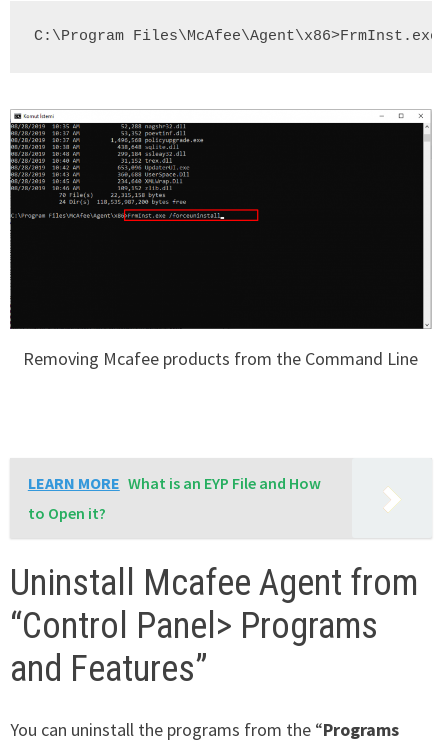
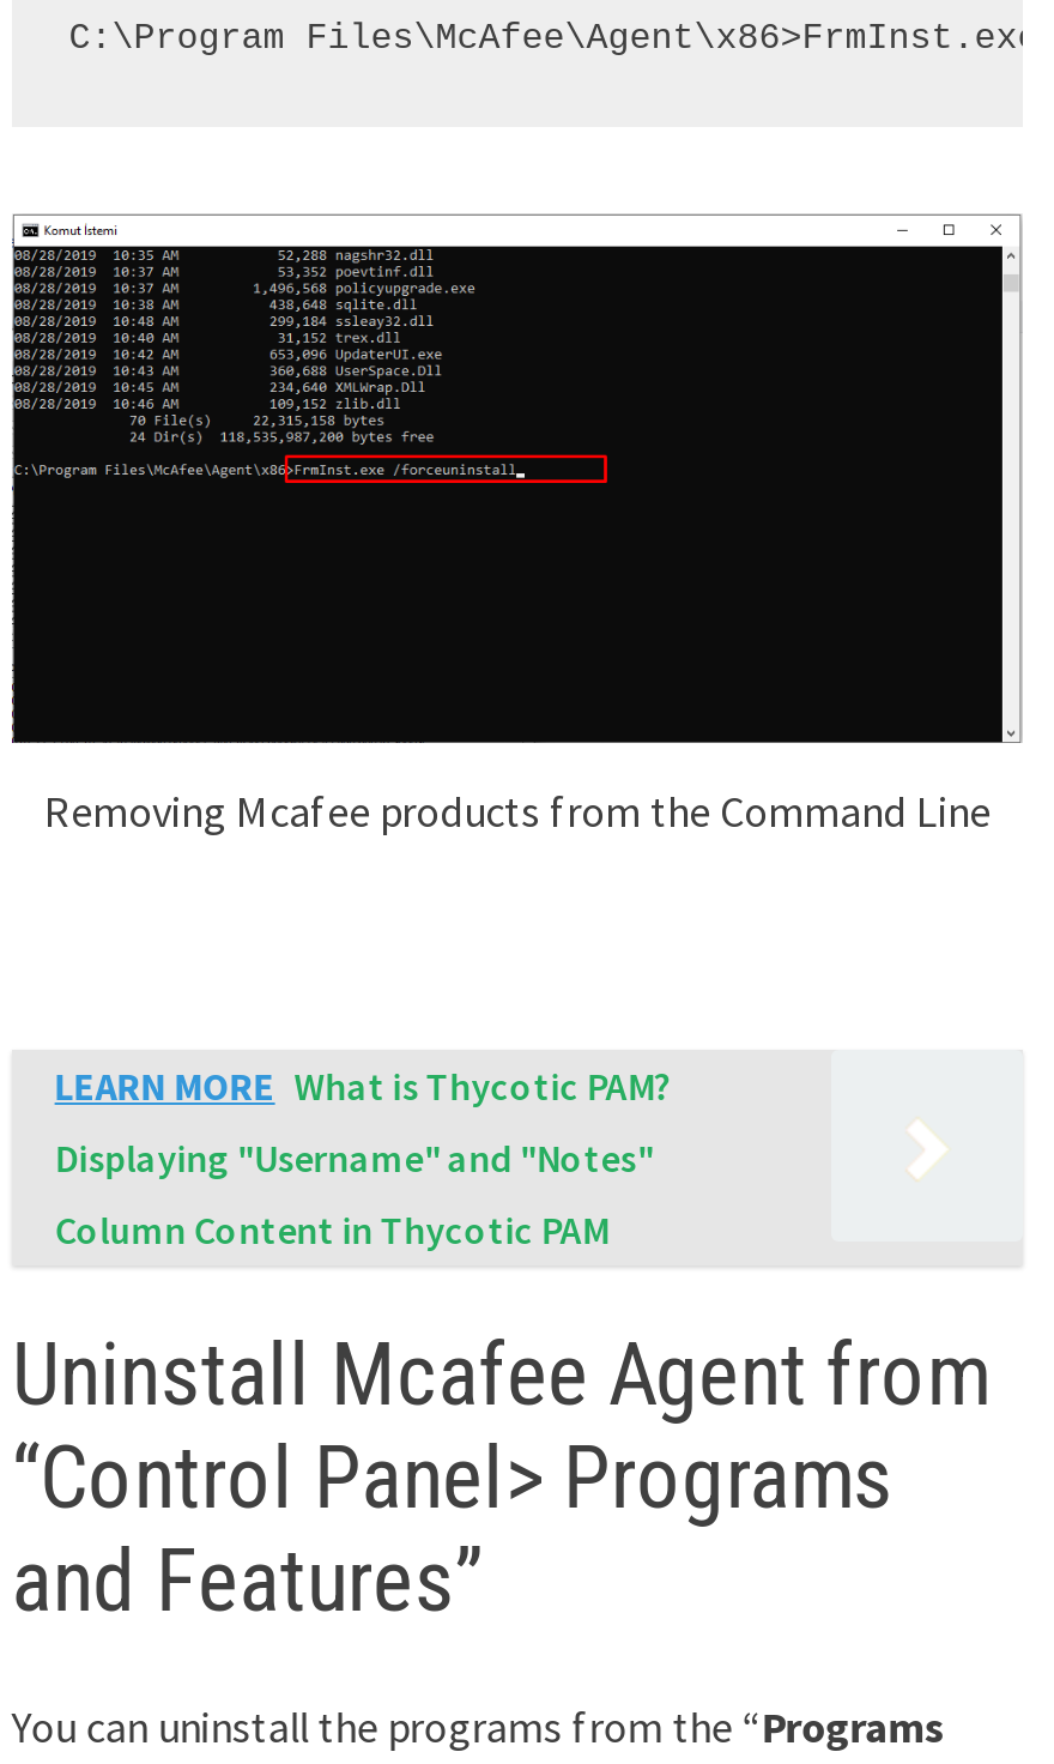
- LEARN MORE What is an EYP File and How
- to Open it?
+ LEARN MORE What is Thycotic PAM?
+ Displaying "Username" and "Notes"
+ Column Content in Thycotic PAM
